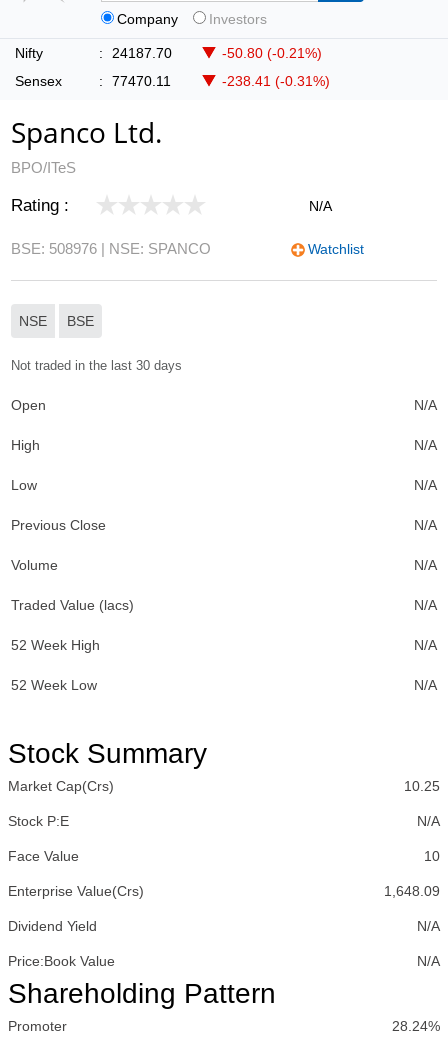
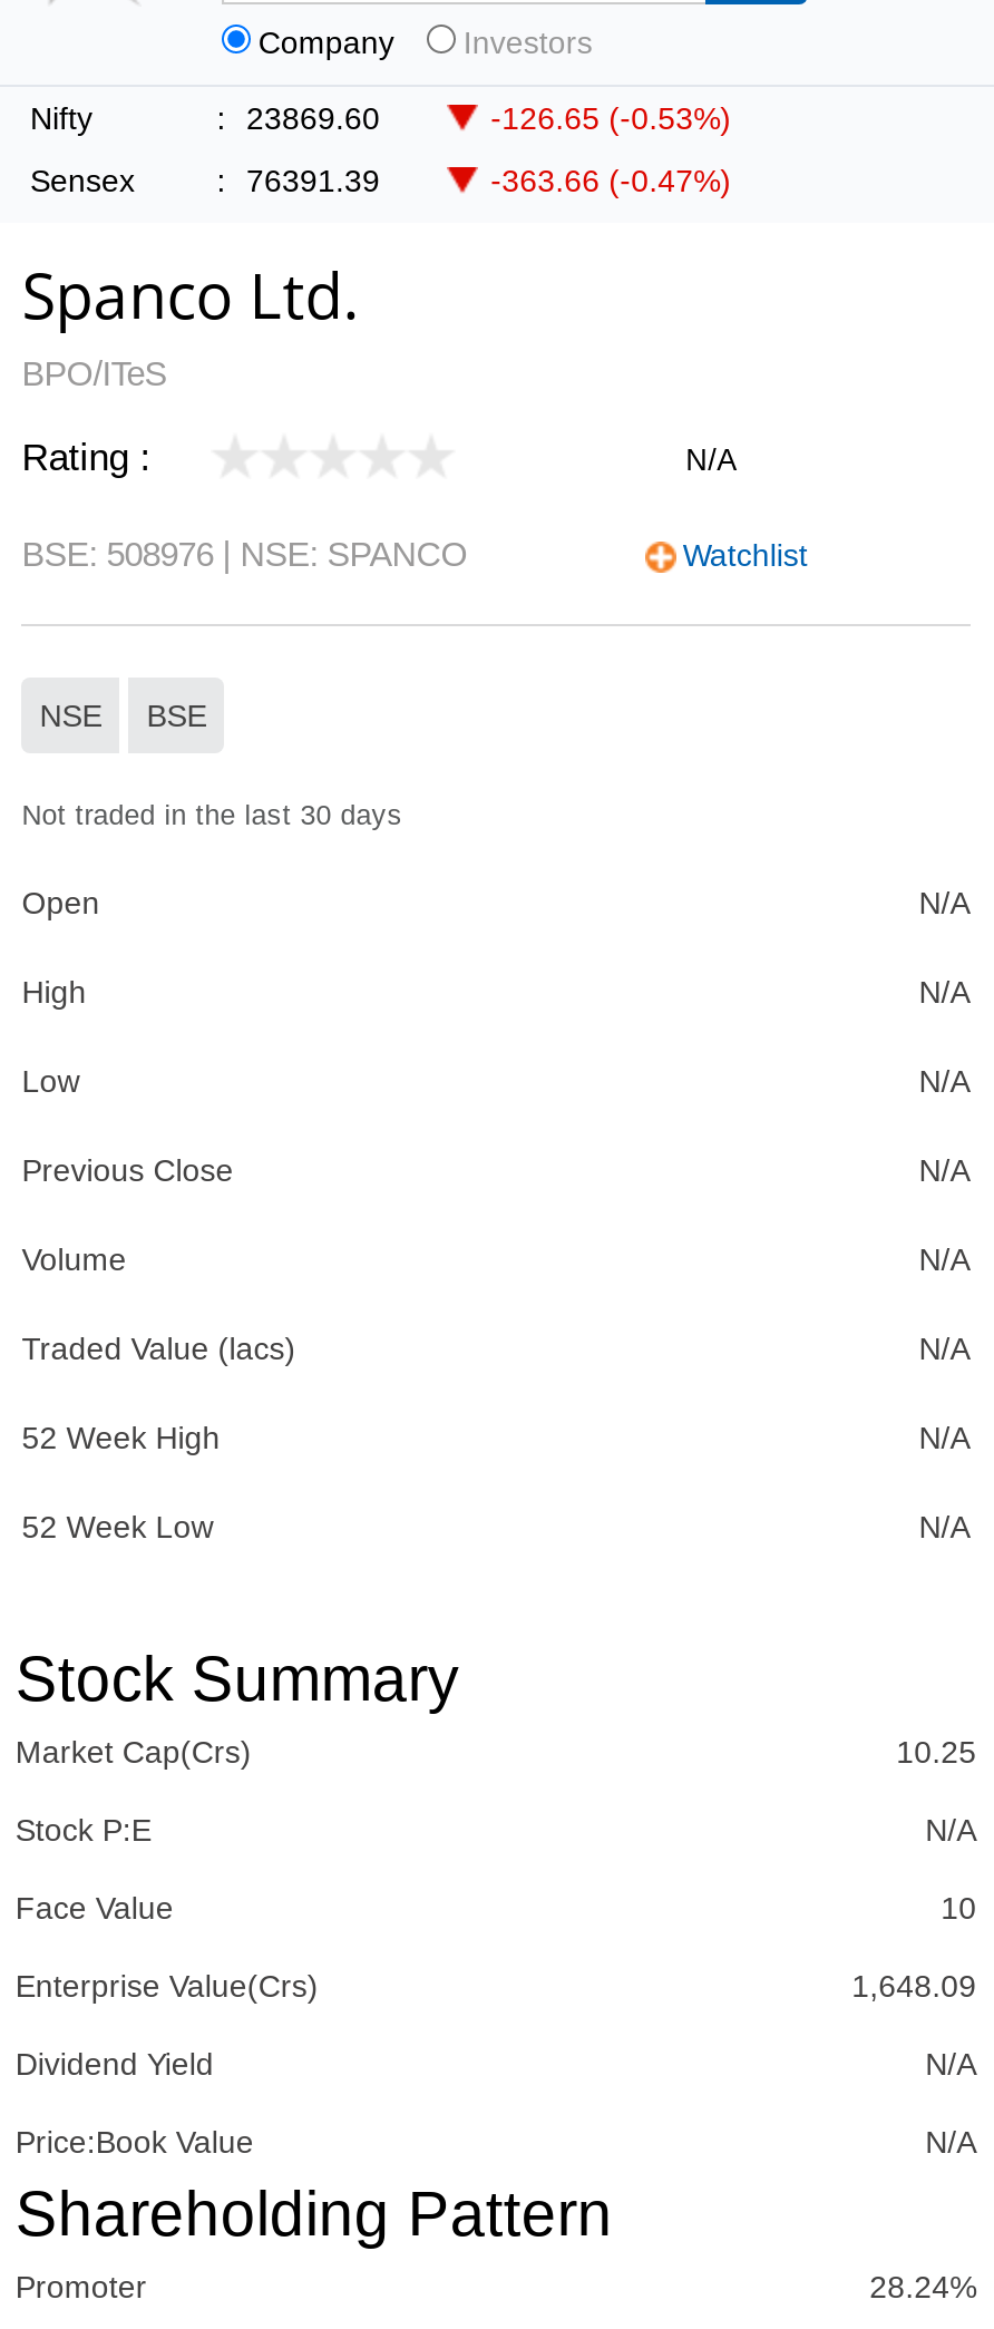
- 24187.70
+ 23869.60

- -50.80 (-0.21%)
+ -126.65 (-0.53%)

- 77470.11
+ 76391.39

- -238.41 (-0.31%)
+ -363.66 (-0.47%)
